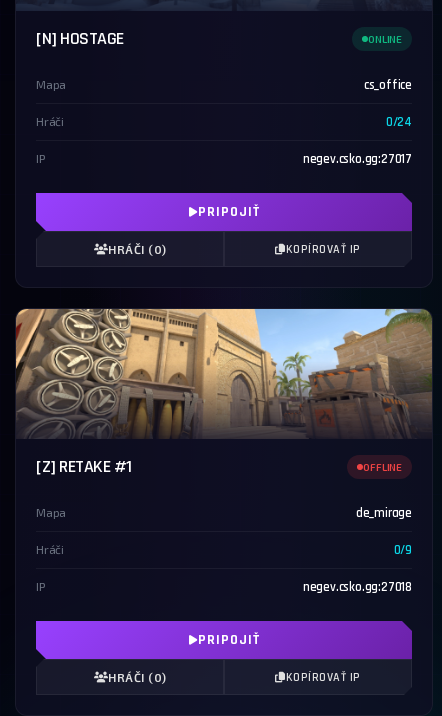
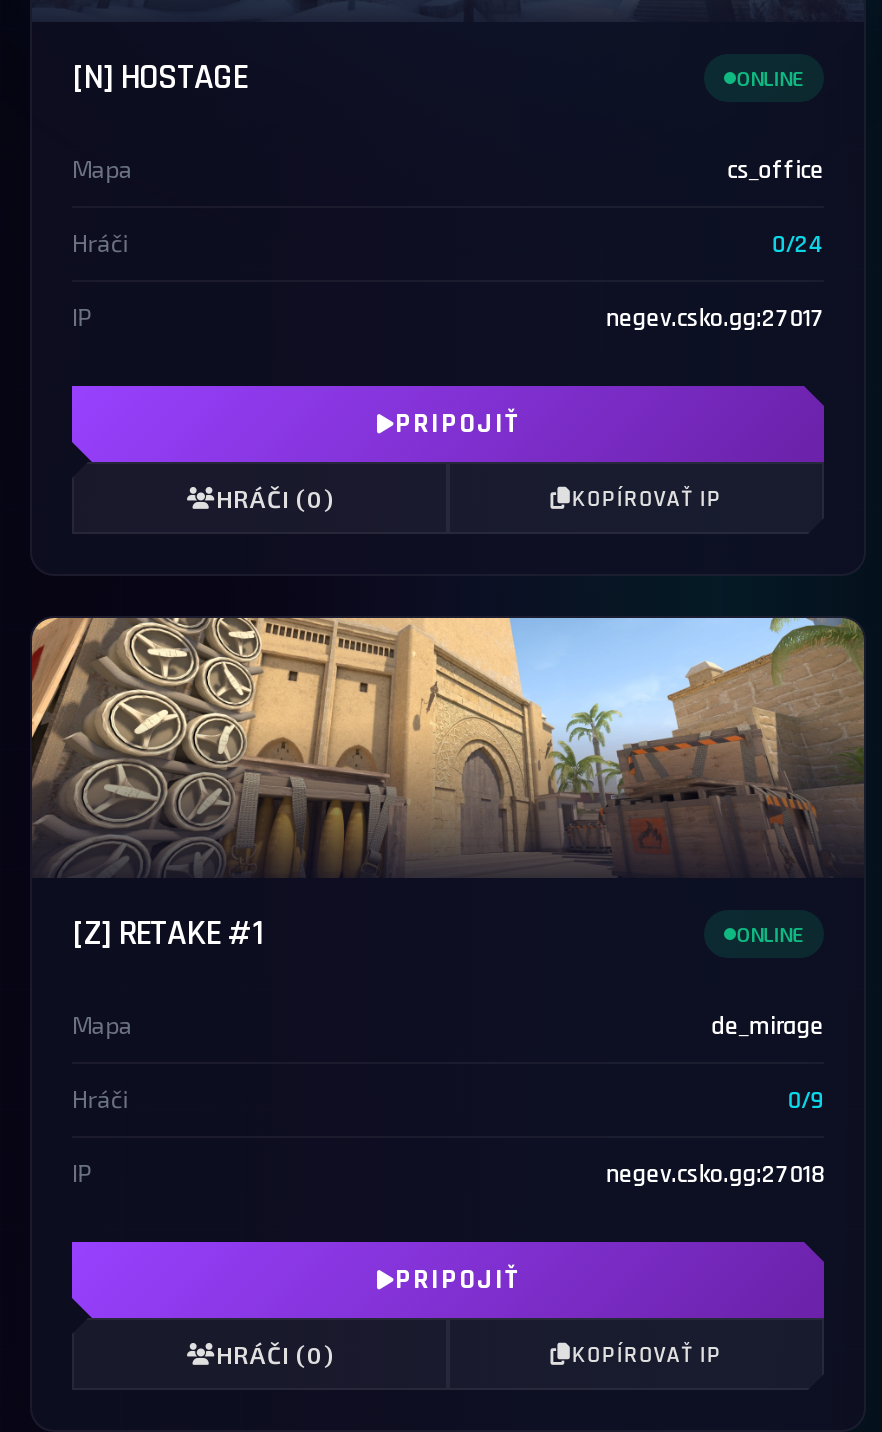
- OFFLINE
+ ONLINE
